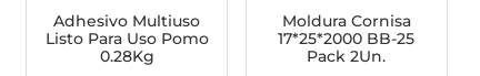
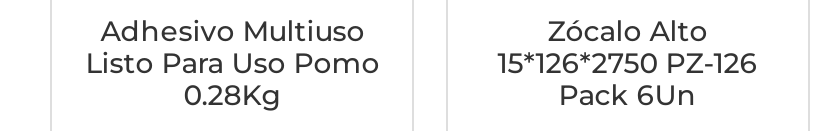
- Moldura Cornisa
- 17*25*2000 BB-25
- Pack 2Un.
+ Zócalo Alto
+ 15*126*2750 PZ-126
+ Pack 6Un
